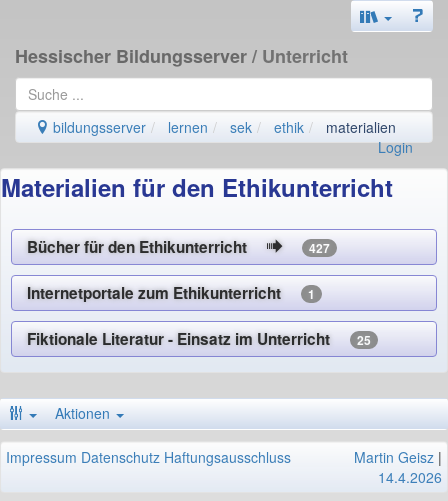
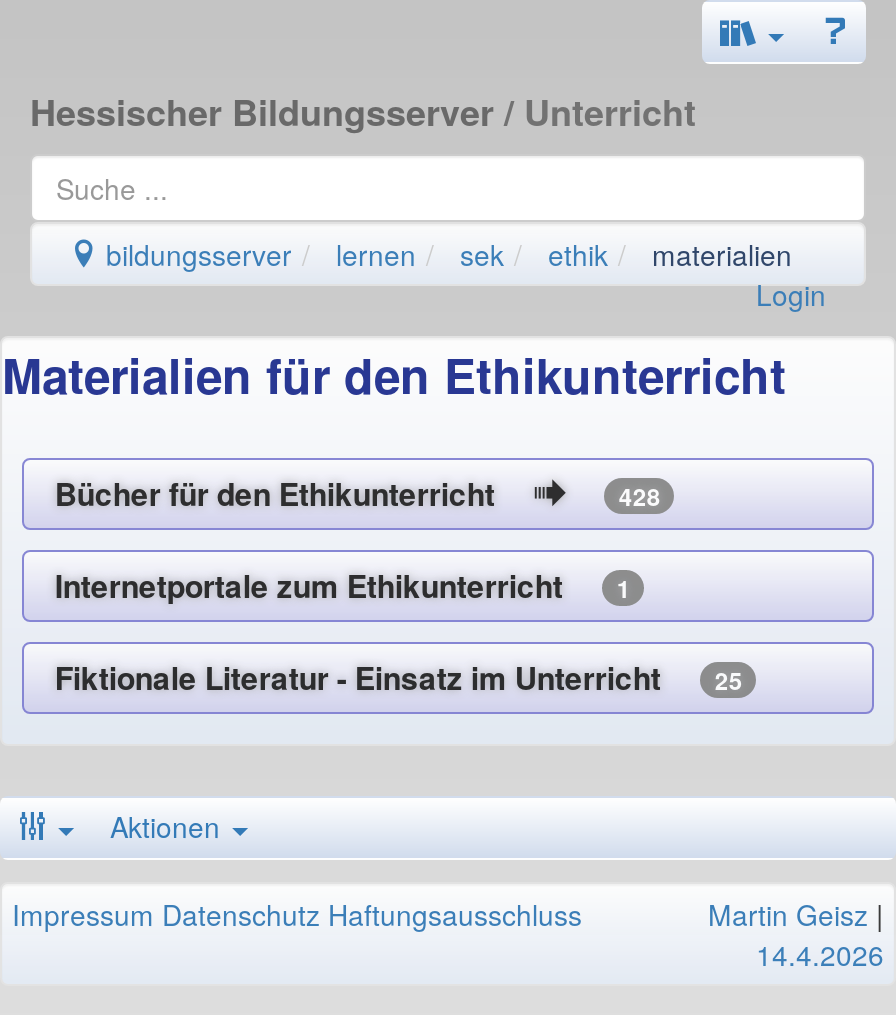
- 427
+ 428
